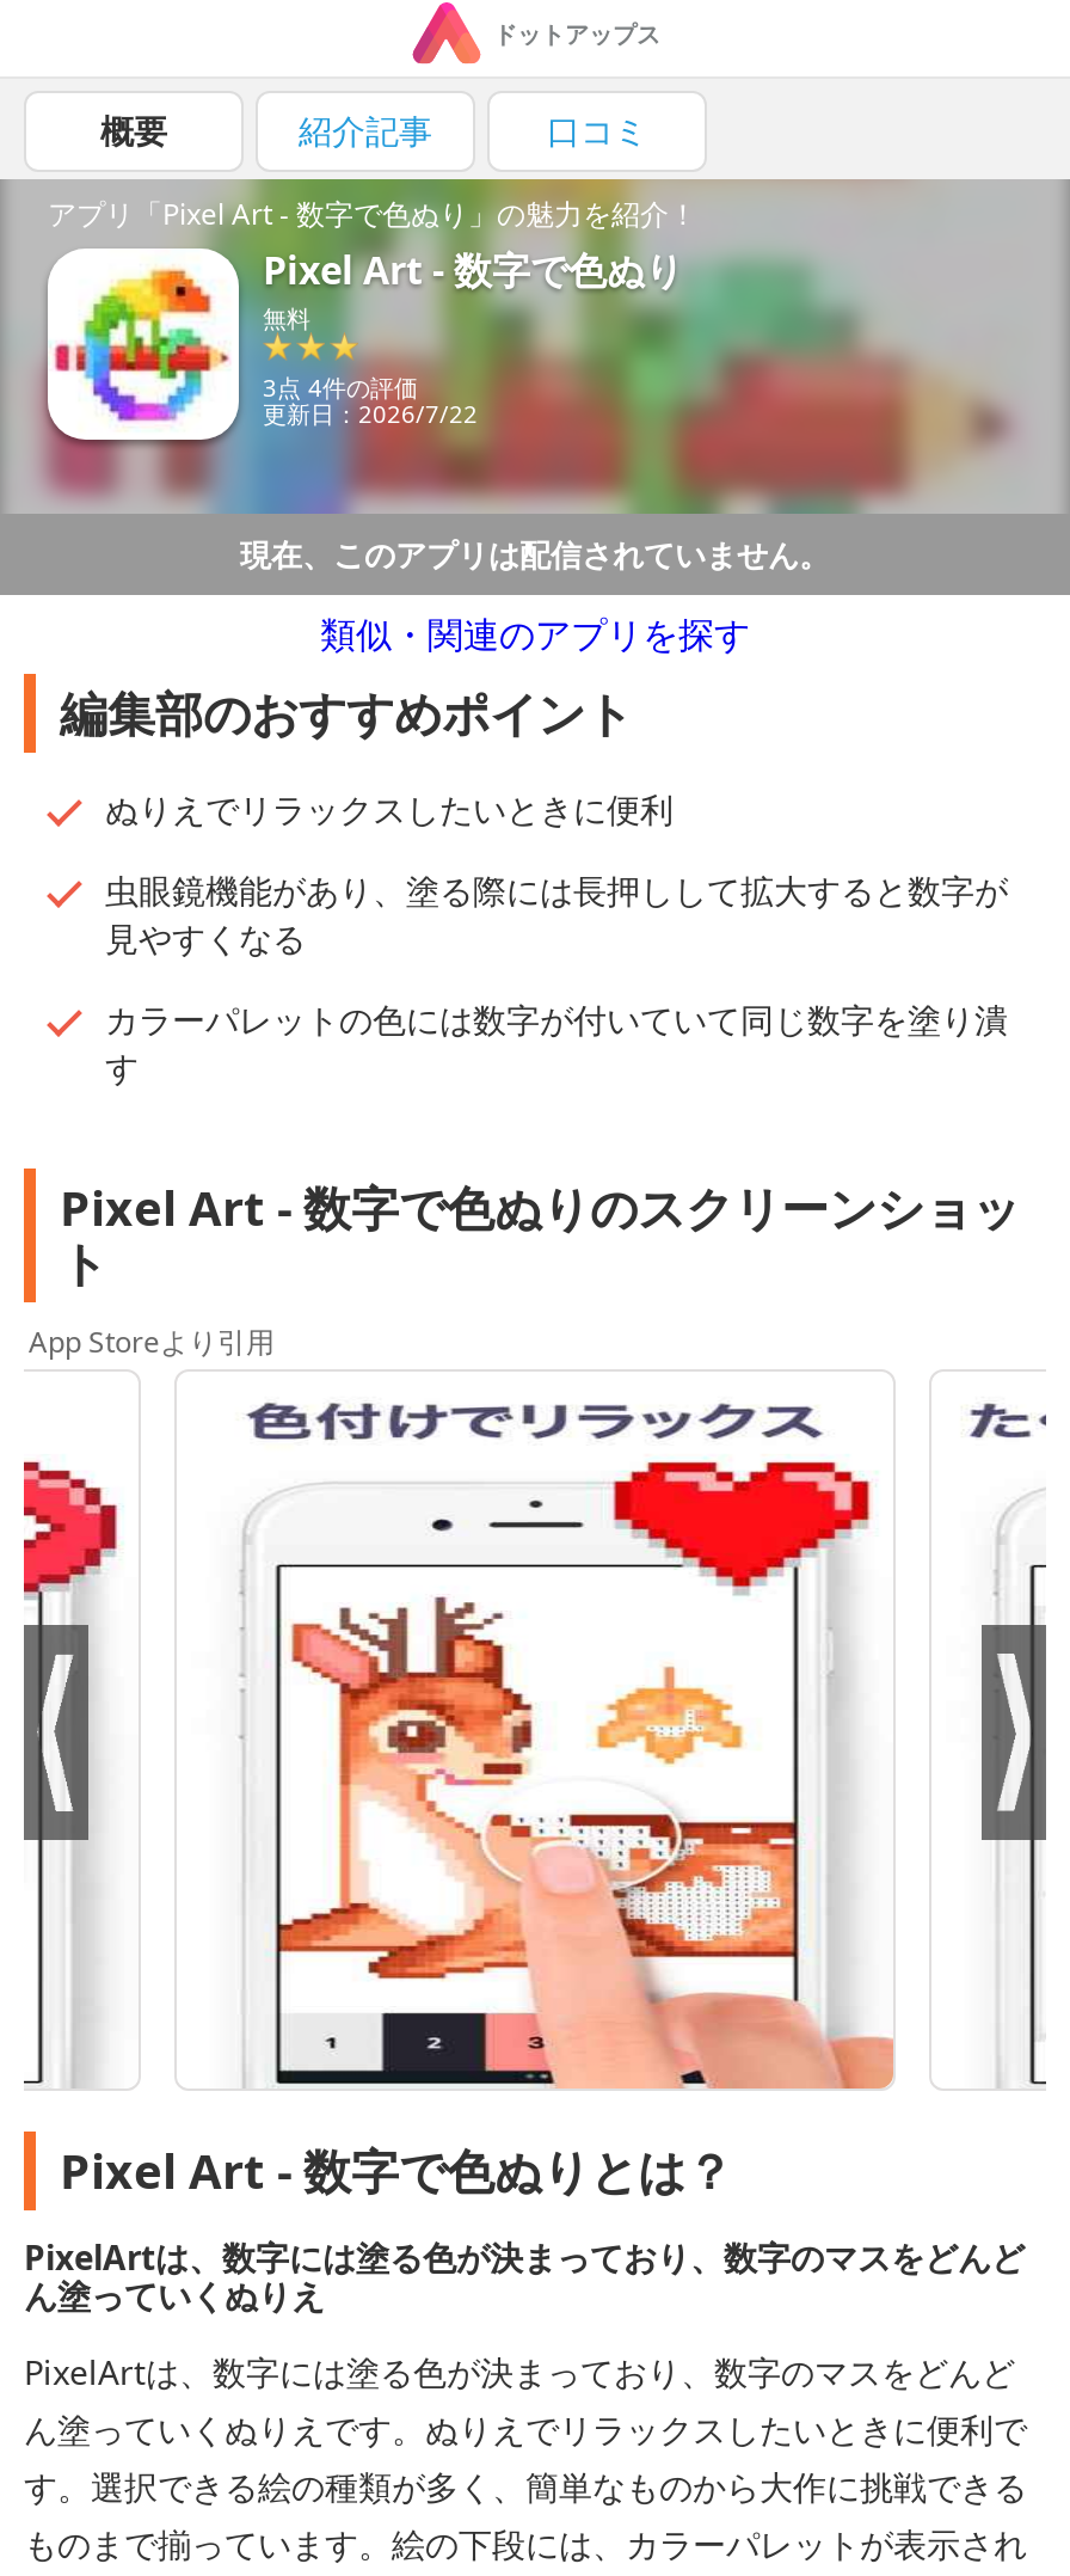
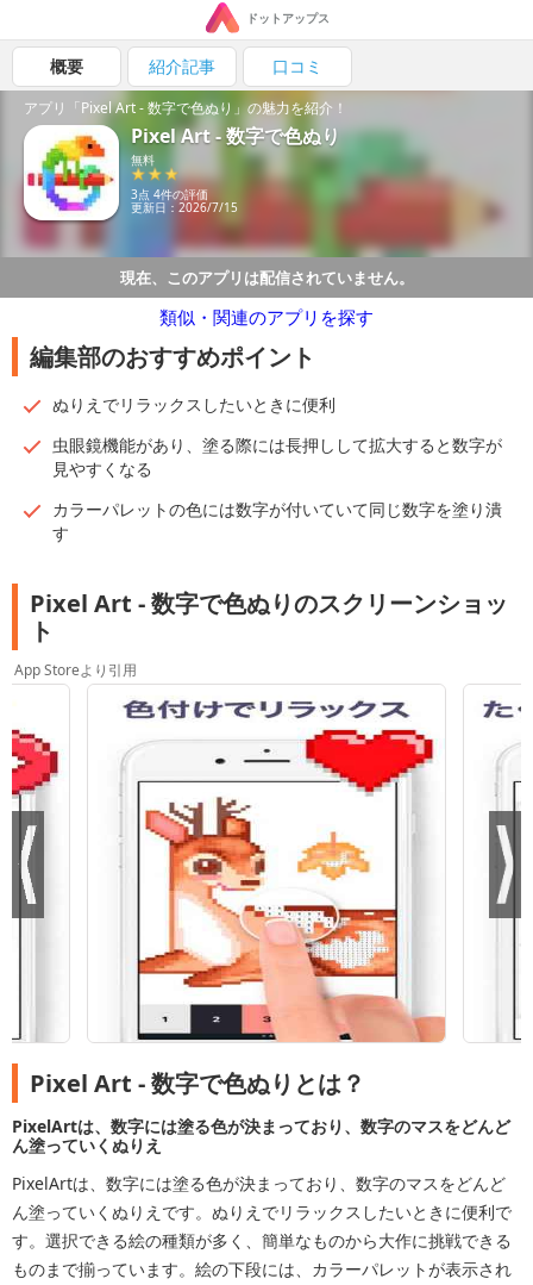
- 更新日：2026/7/22
+ 更新日：2026/7/15
